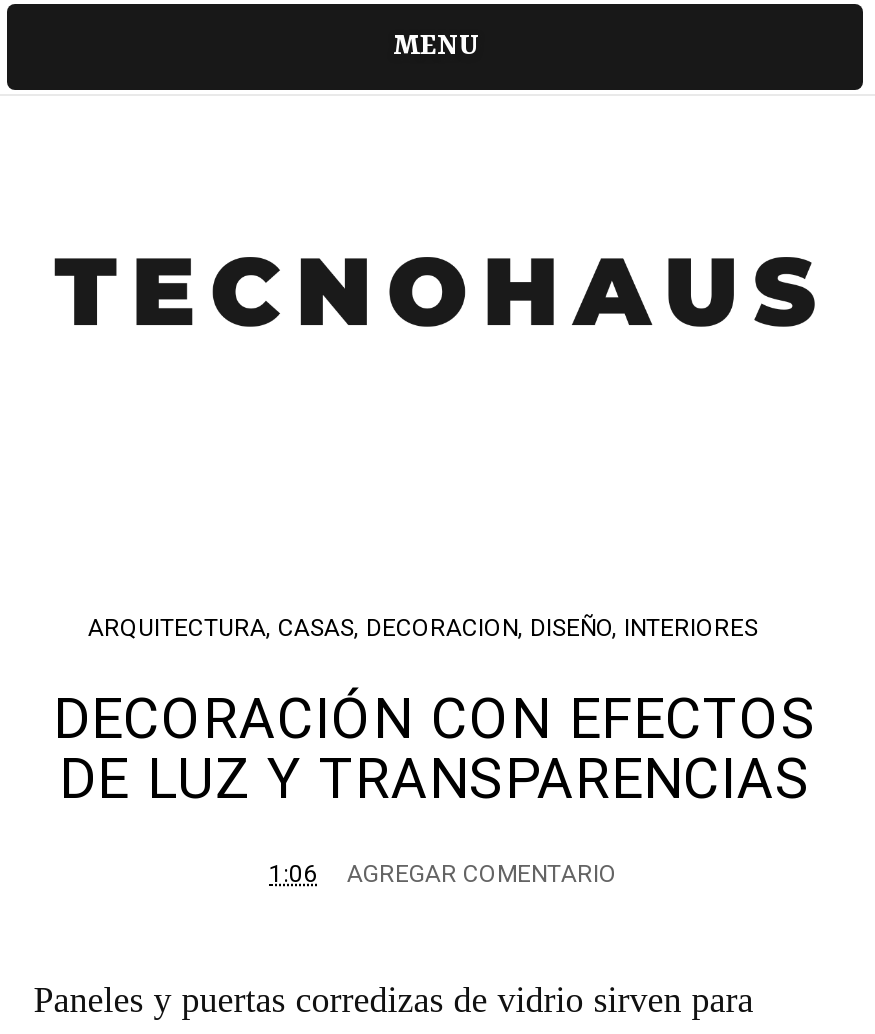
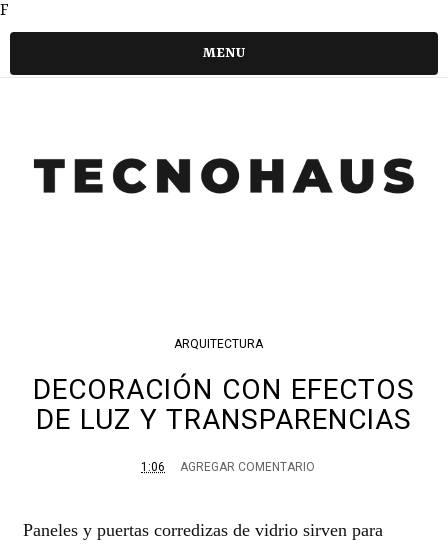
+ F

- ARQUITECTURA, CASAS, DECORACION, DISEÑO, INTERIORES
+ ARQUITECTURA
